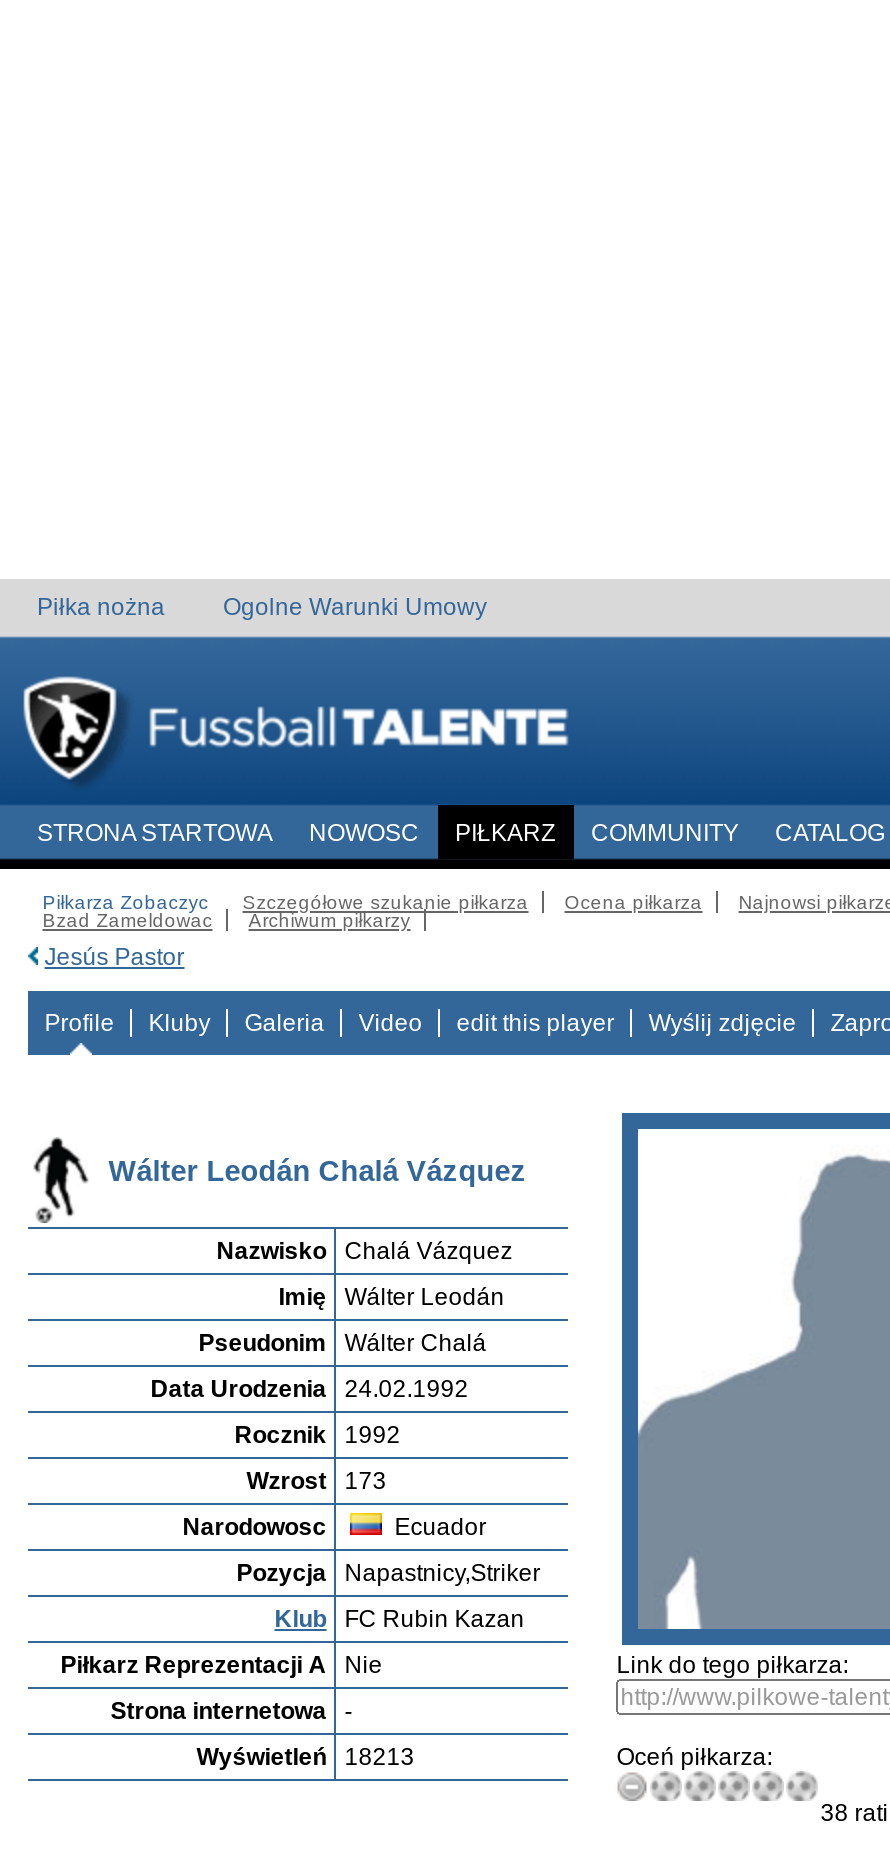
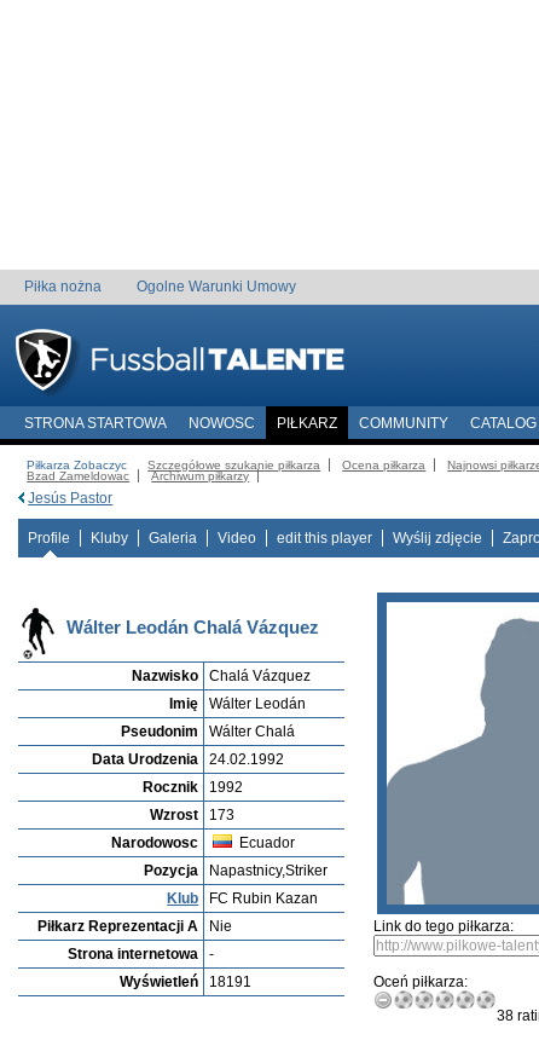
- Wyświetleń 18213
+ Wyświetleń 18191
